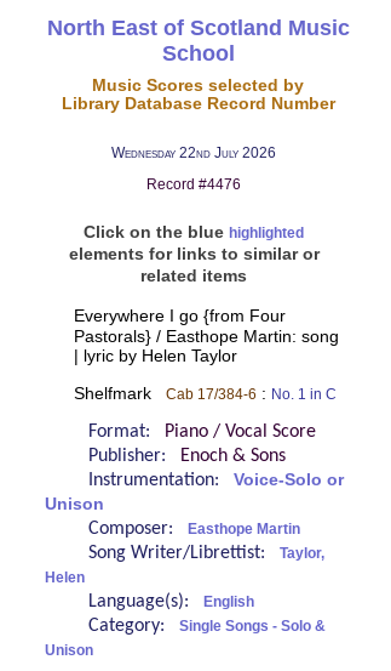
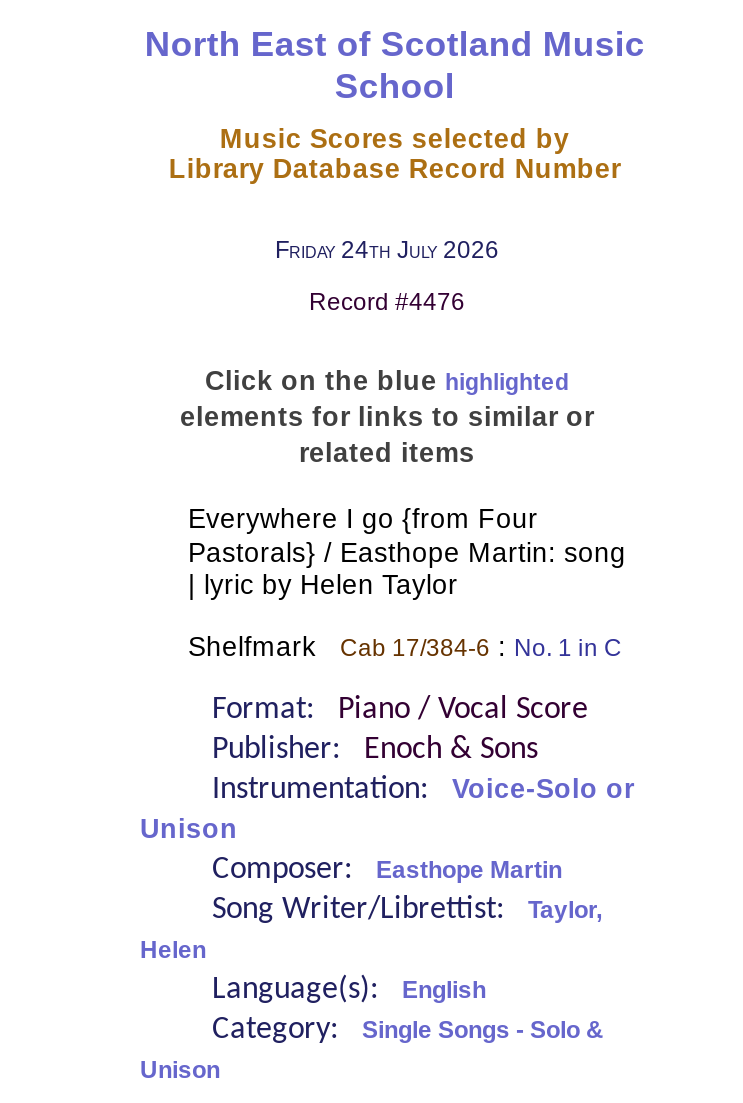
- Wednesday 22nd July 2026
+ Friday 24th July 2026
